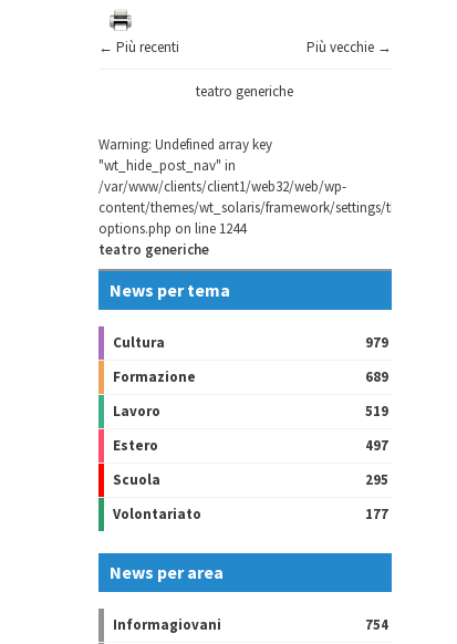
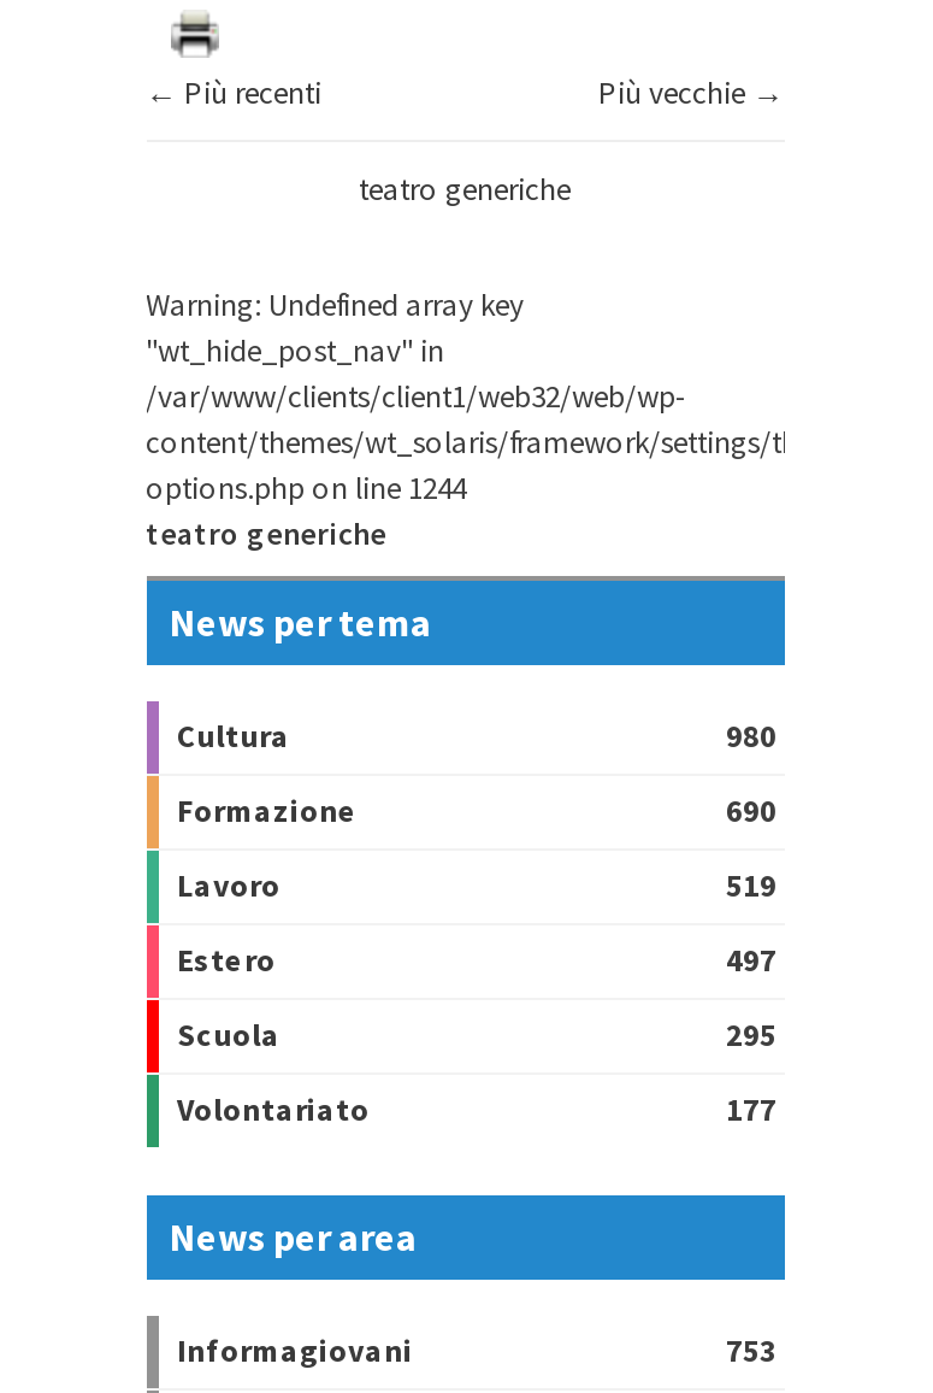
- 979
+ 980

- 689
+ 690

- 754
+ 753
